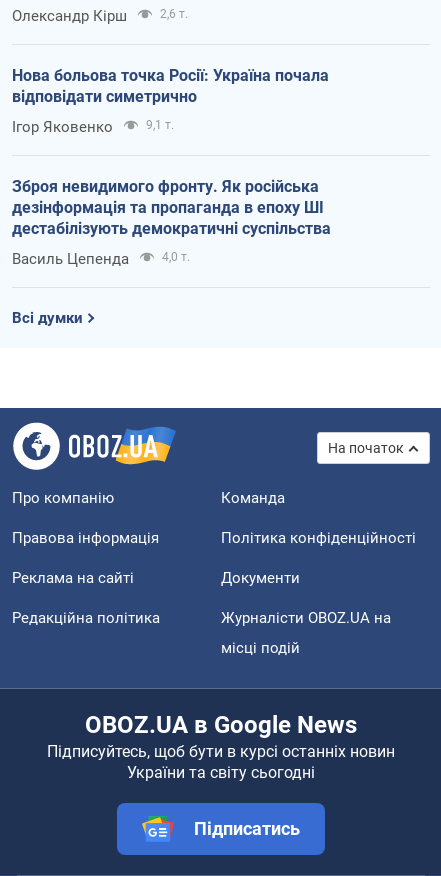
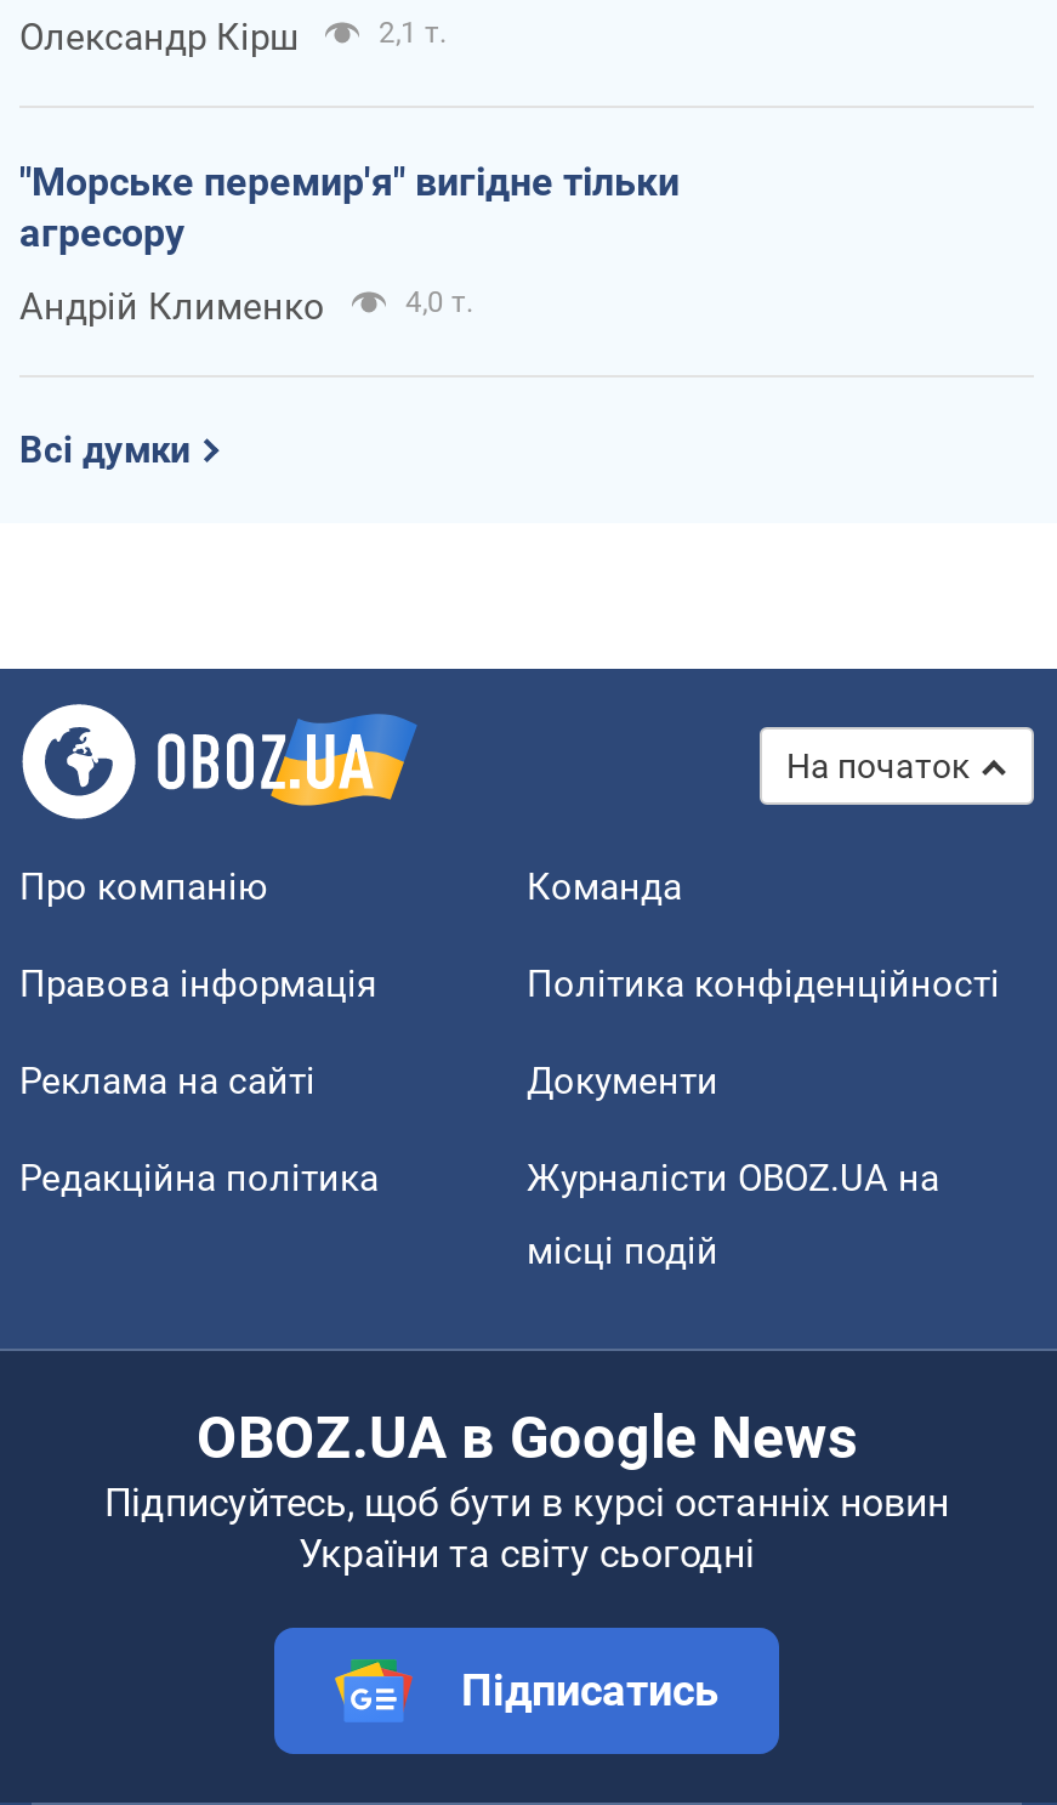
- 2,6 т.
- Нова больова точка Росії: Україна почала
- відповідати симетрично
- Ігор Яковенко
- 9,1 т.
- Зброя невидимого фронту. Як російська
- дезінформація та пропаганда в епоху ШІ
- дестабілізують демократичні суспільства
- Василь Цепенда
+ 2,1 т.
+ "Морське перемир'я" вигідне тільки
+ агресору
+ Андрій Клименко
